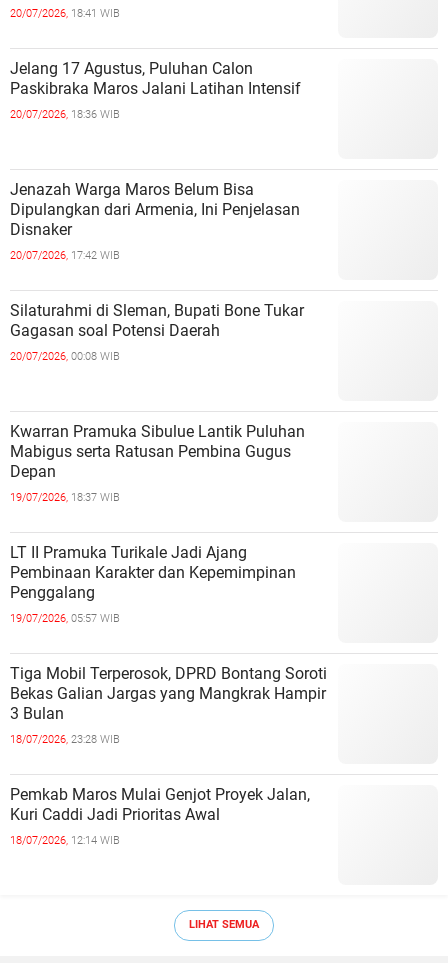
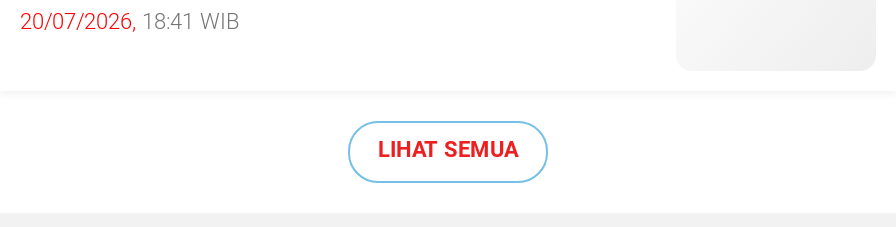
- Jelang 17 Agustus, Puluhan Calon
- Paskibraka Maros Jalani Latihan Intensif
- 20/07/2026, 18:36 WIB

- Jenazah Warga Maros Belum Bisa
- Dipulangkan dari Armenia, Ini Penjelasan
- Disnaker
- 20/07/2026, 17:42 WIB
- Silaturahmi di Sleman, Bupati Bone Tukar
- Gagasan soal Potensi Daerah
- 20/07/2026, 00:08 WIB

- Kwarran Pramuka Sibulue Lantik Puluhan
- Mabigus serta Ratusan Pembina Gugus
- Depan
- 19/07/2026, 18:37 WIB
- LT II Pramuka Turikale Jadi Ajang
- Pembinaan Karakter dan Kepemimpinan
- Penggalang
- 19/07/2026, 05:57 WIB
- Tiga Mobil Terperosok, DPRD Bontang Soroti
- Bekas Galian Jargas yang Mangkrak Hampir
- 3 Bulan
- 18/07/2026, 23:28 WIB
- Pemkab Maros Mulai Genjot Proyek Jalan,
- Kuri Caddi Jadi Prioritas Awal
- 18/07/2026, 12:14 WIB
